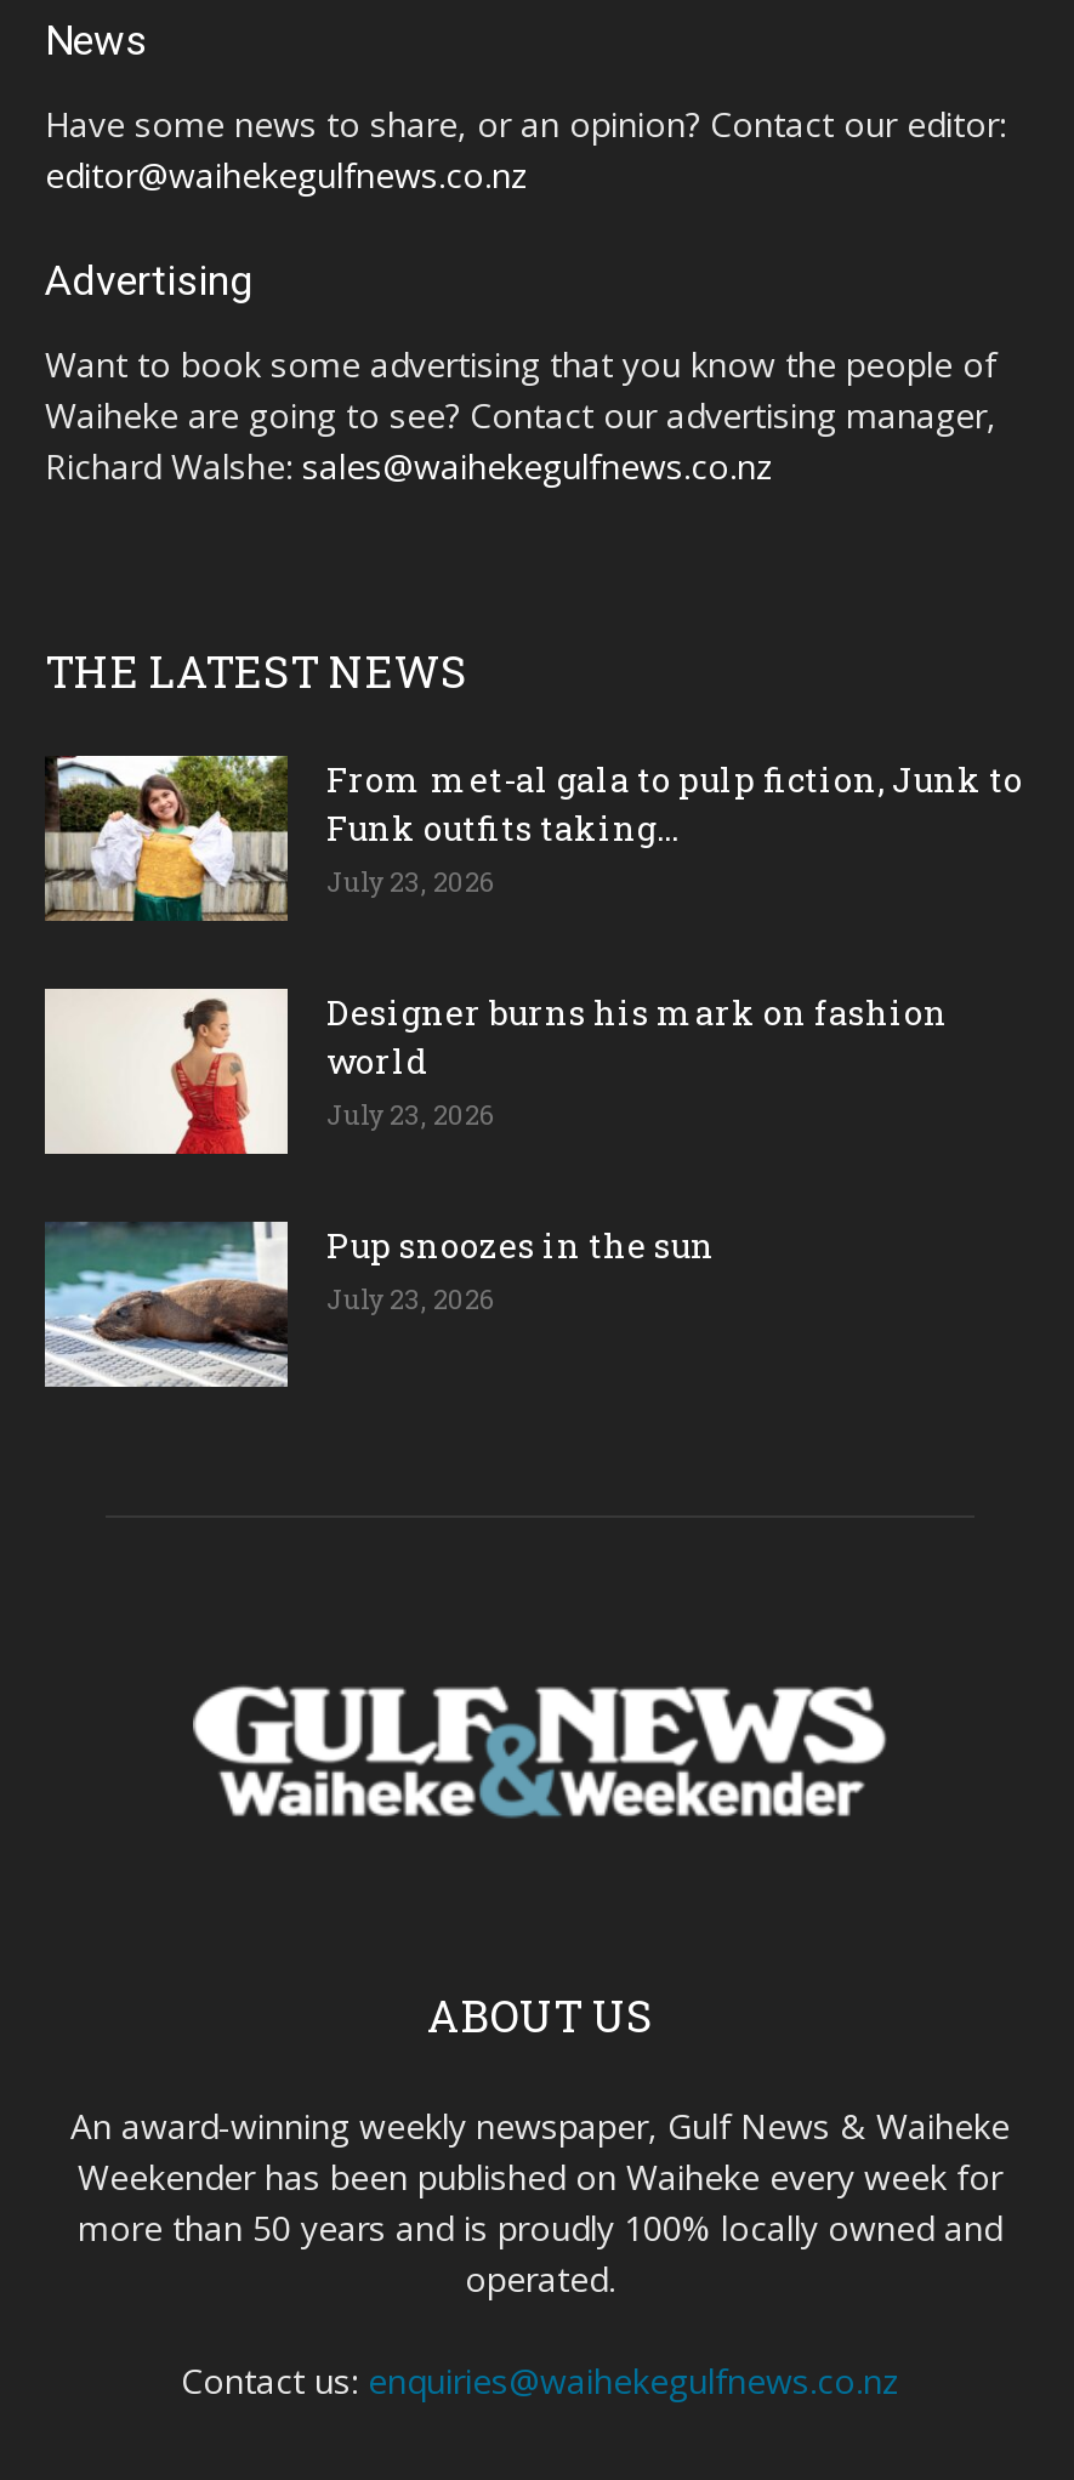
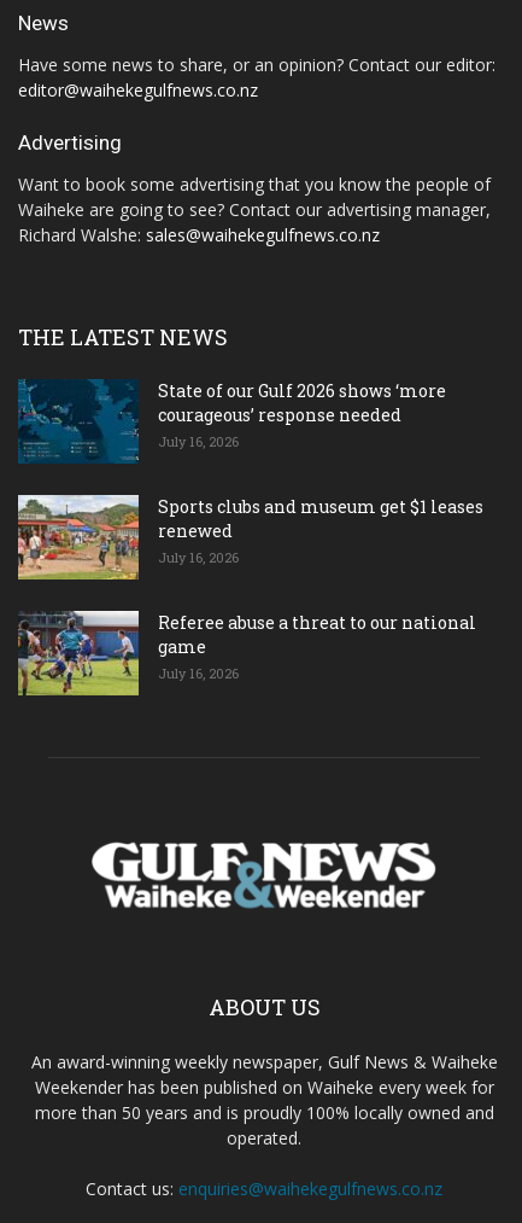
- [image]
- From met-al gala to pulp fiction, Junk to
- Funk outfits taking...
- July 23, 2026
+ [image]
+ State of our Gulf 2026 shows ‘more
+ courageous’ response needed
+ July 16, 2026

- [image]
- Designer burns his mark on fashion
- world
- July 23, 2026
+ [image]
+ Sports clubs and museum get $1 leases
+ renewed
+ July 16, 2026

- [image]
- Pup snoozes in the sun
- July 23, 2026
+ [image]
+ Referee abuse a threat to our national
+ game
+ July 16, 2026
